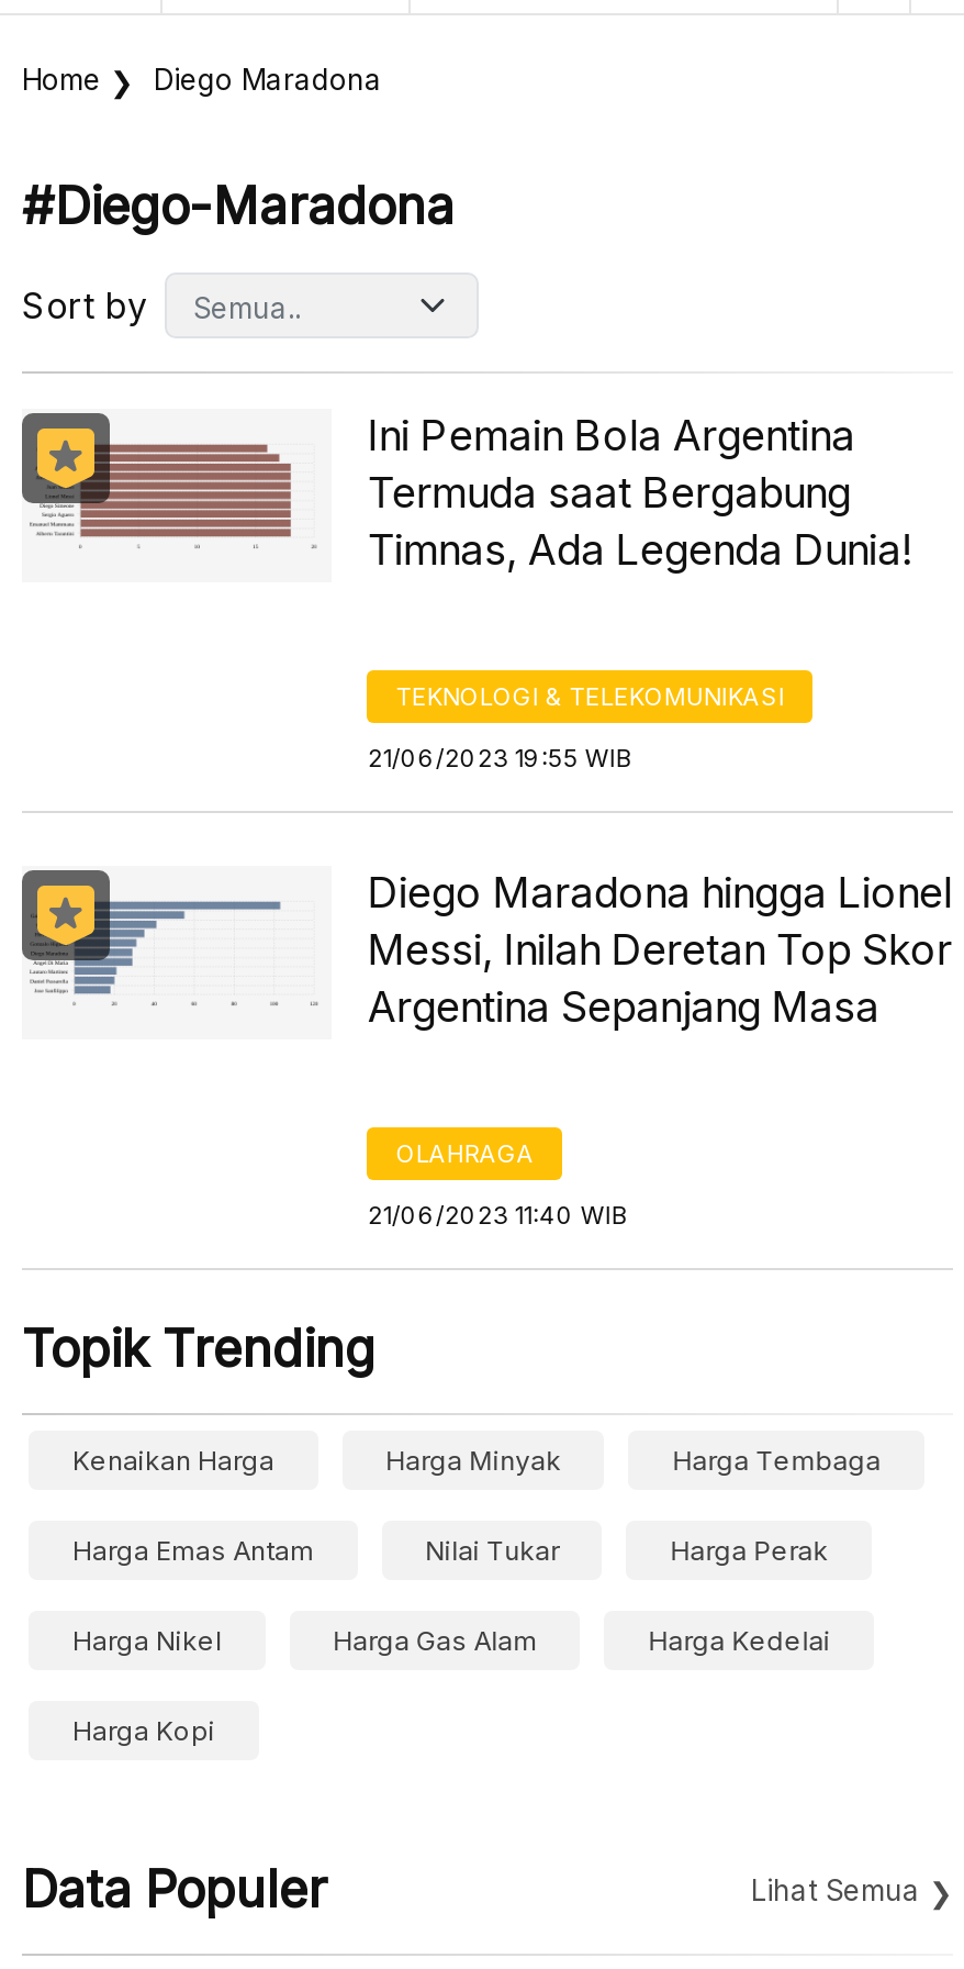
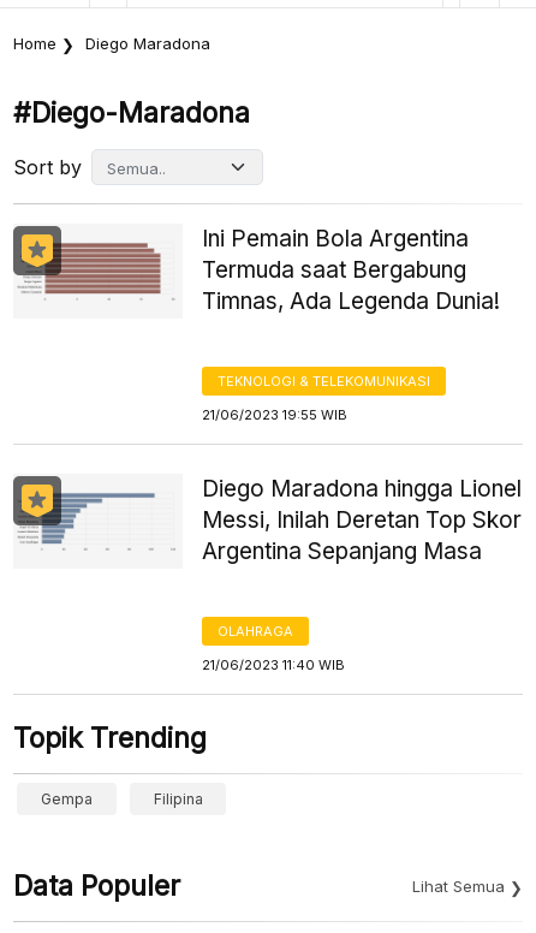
- Kenaikan Harga
- Harga Minyak
- Harga Tembaga
- Harga Emas Antam
- Nilai Tukar
- Harga Perak
- Harga Nikel
- Harga Gas Alam
- Harga Kedelai
- Harga Kopi
+ Gempa
+ Filipina
